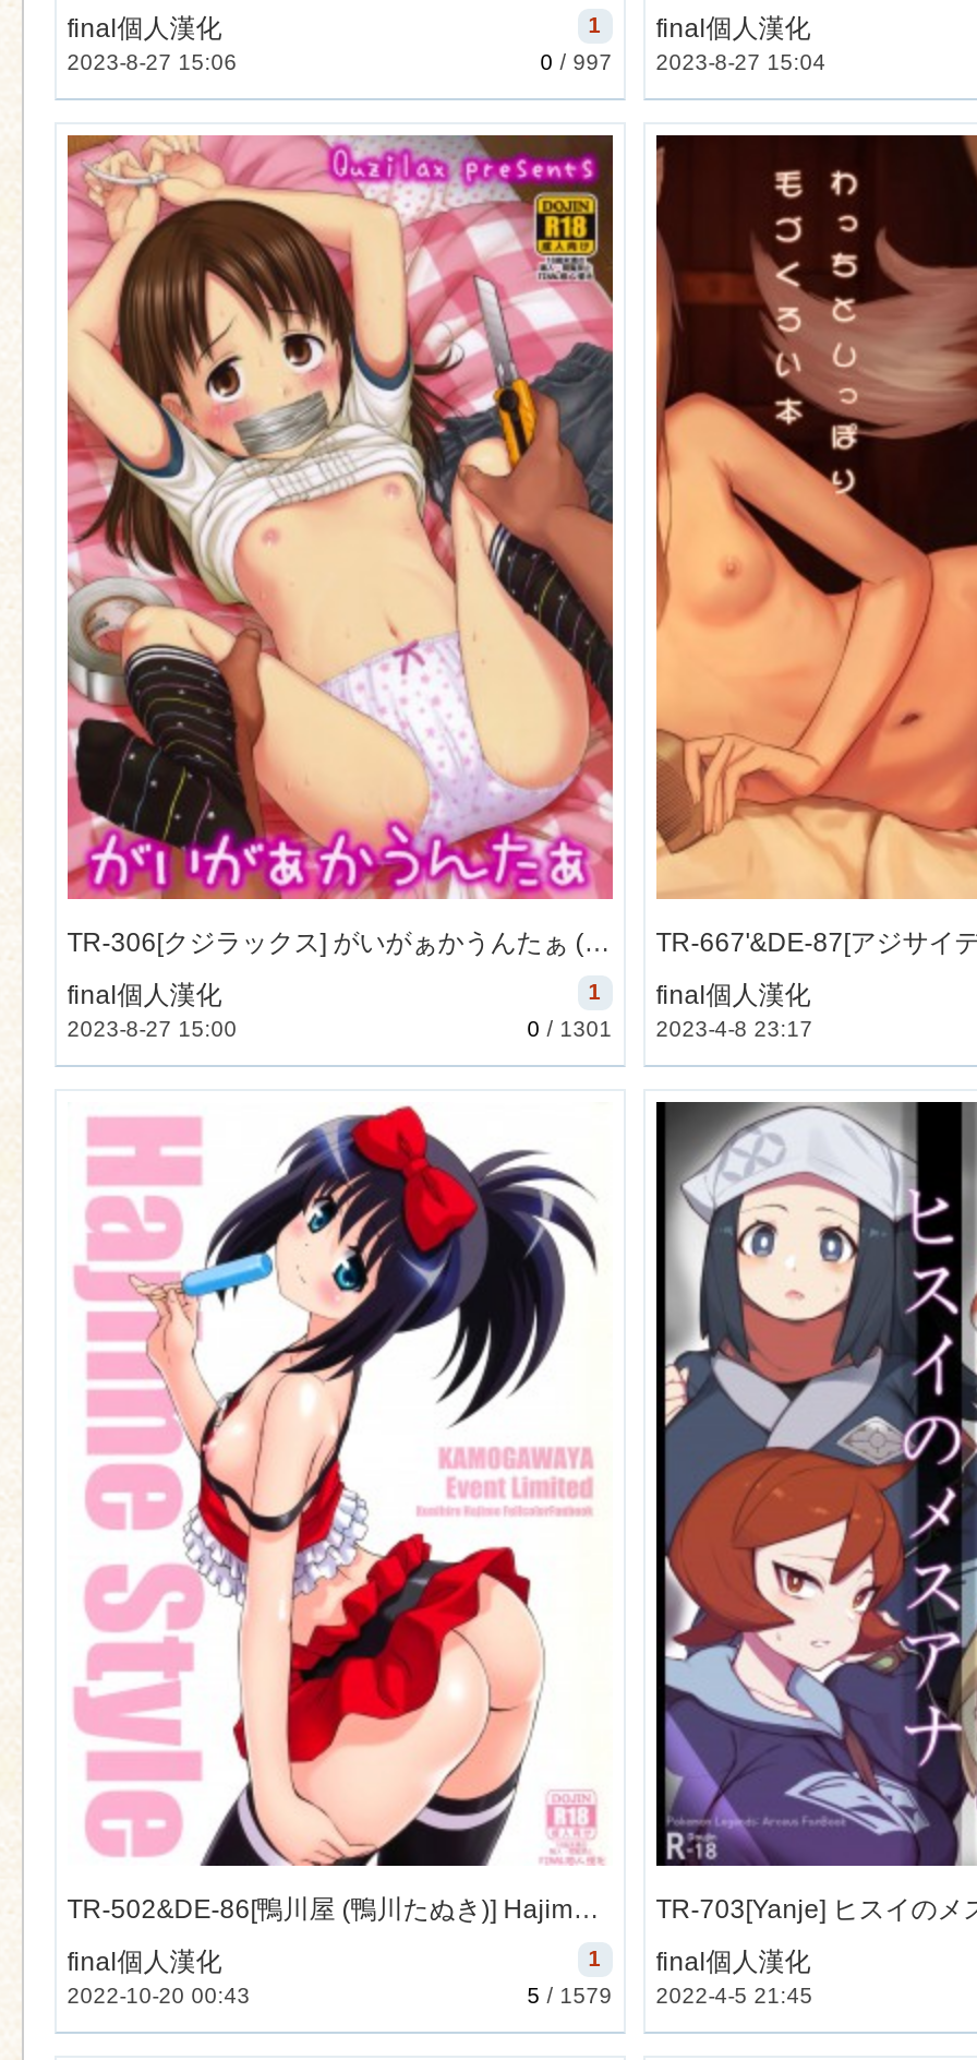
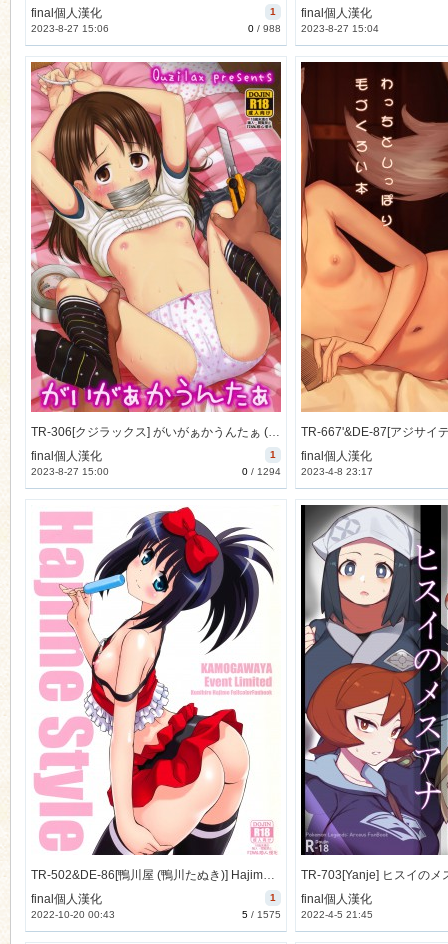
- 0 / 997 2023-8-27 15:04
+ 0 / 988 2023-8-27 15:04

- 0 / 1301 2023-4-8 23:17
+ 0 / 1294 2023-4-8 23:17

- 5 / 1579 2022-4-5 21:45
+ 5 / 1575 2022-4-5 21:45
